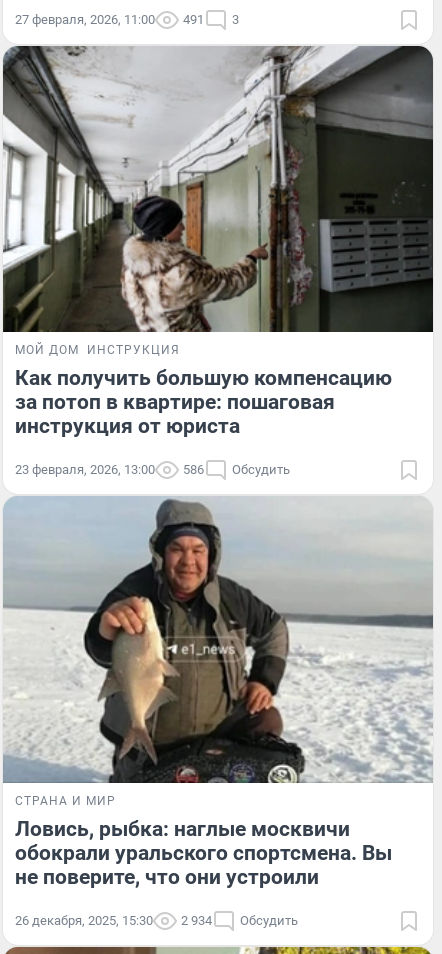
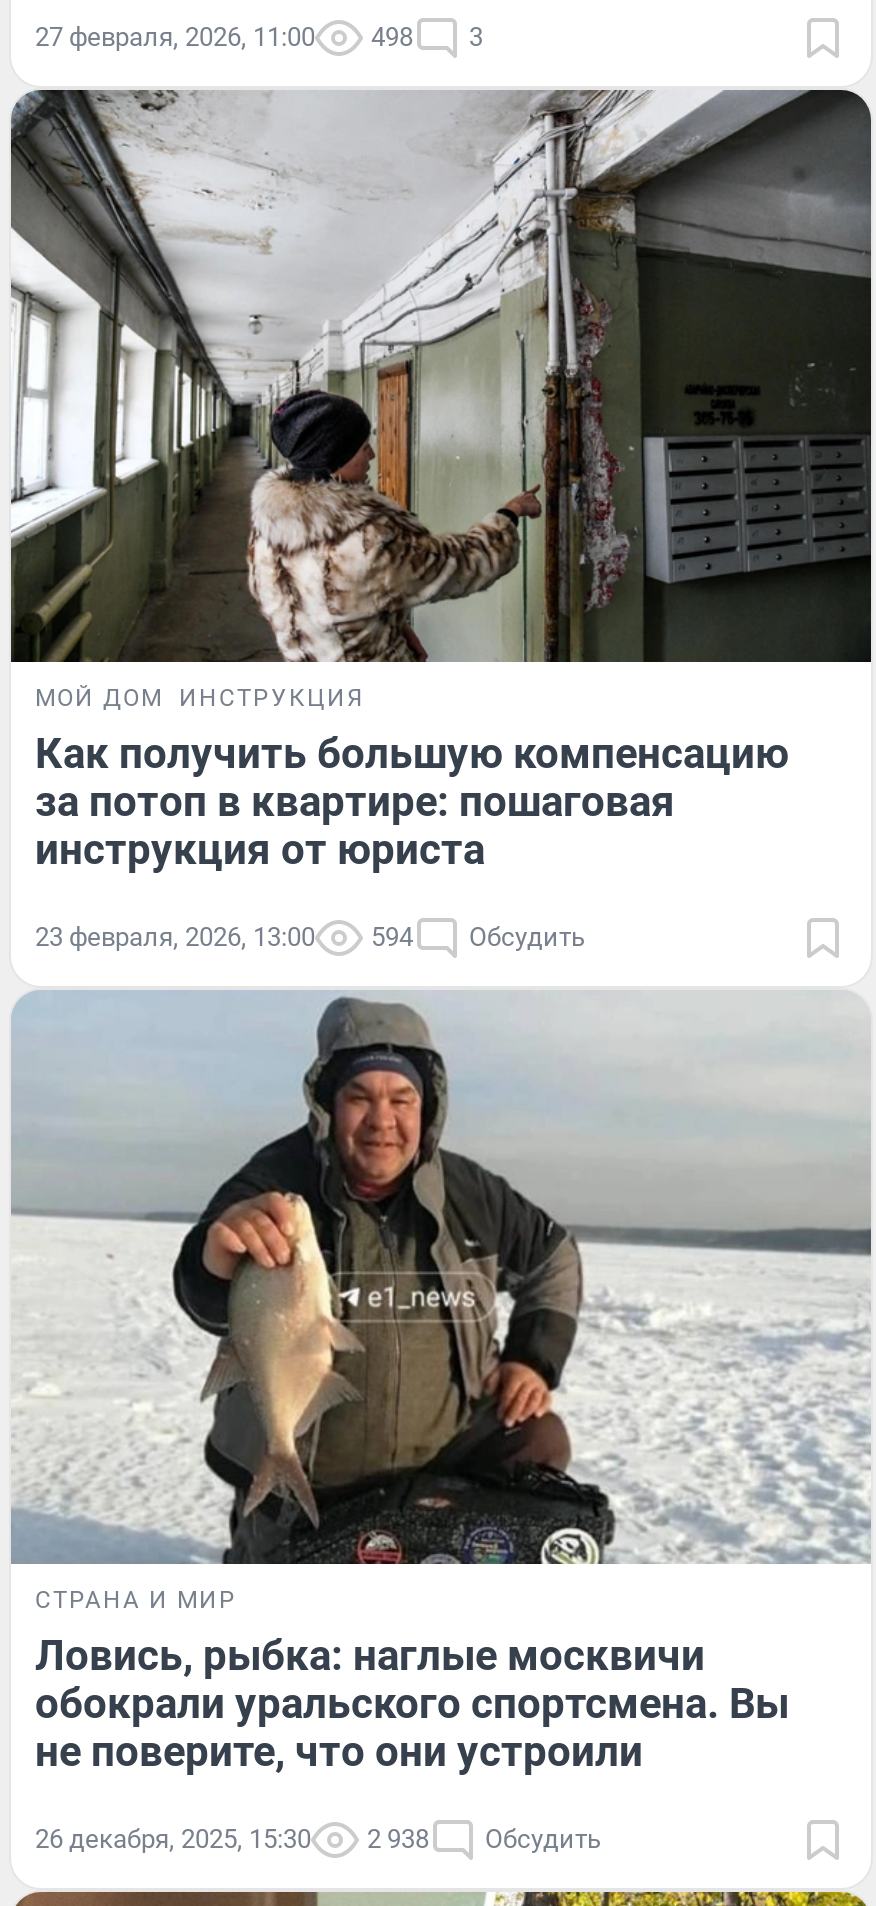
- 27 февраля, 2026, 11:00 491 3
+ 27 февраля, 2026, 11:00 498 3

- 23 февраля, 2026, 13:00 586 Обсудить
+ 23 февраля, 2026, 13:00 594 Обсудить

- 26 декабря, 2025, 15:30 2 934 Обсудить
+ 26 декабря, 2025, 15:30 2 938 Обсудить
